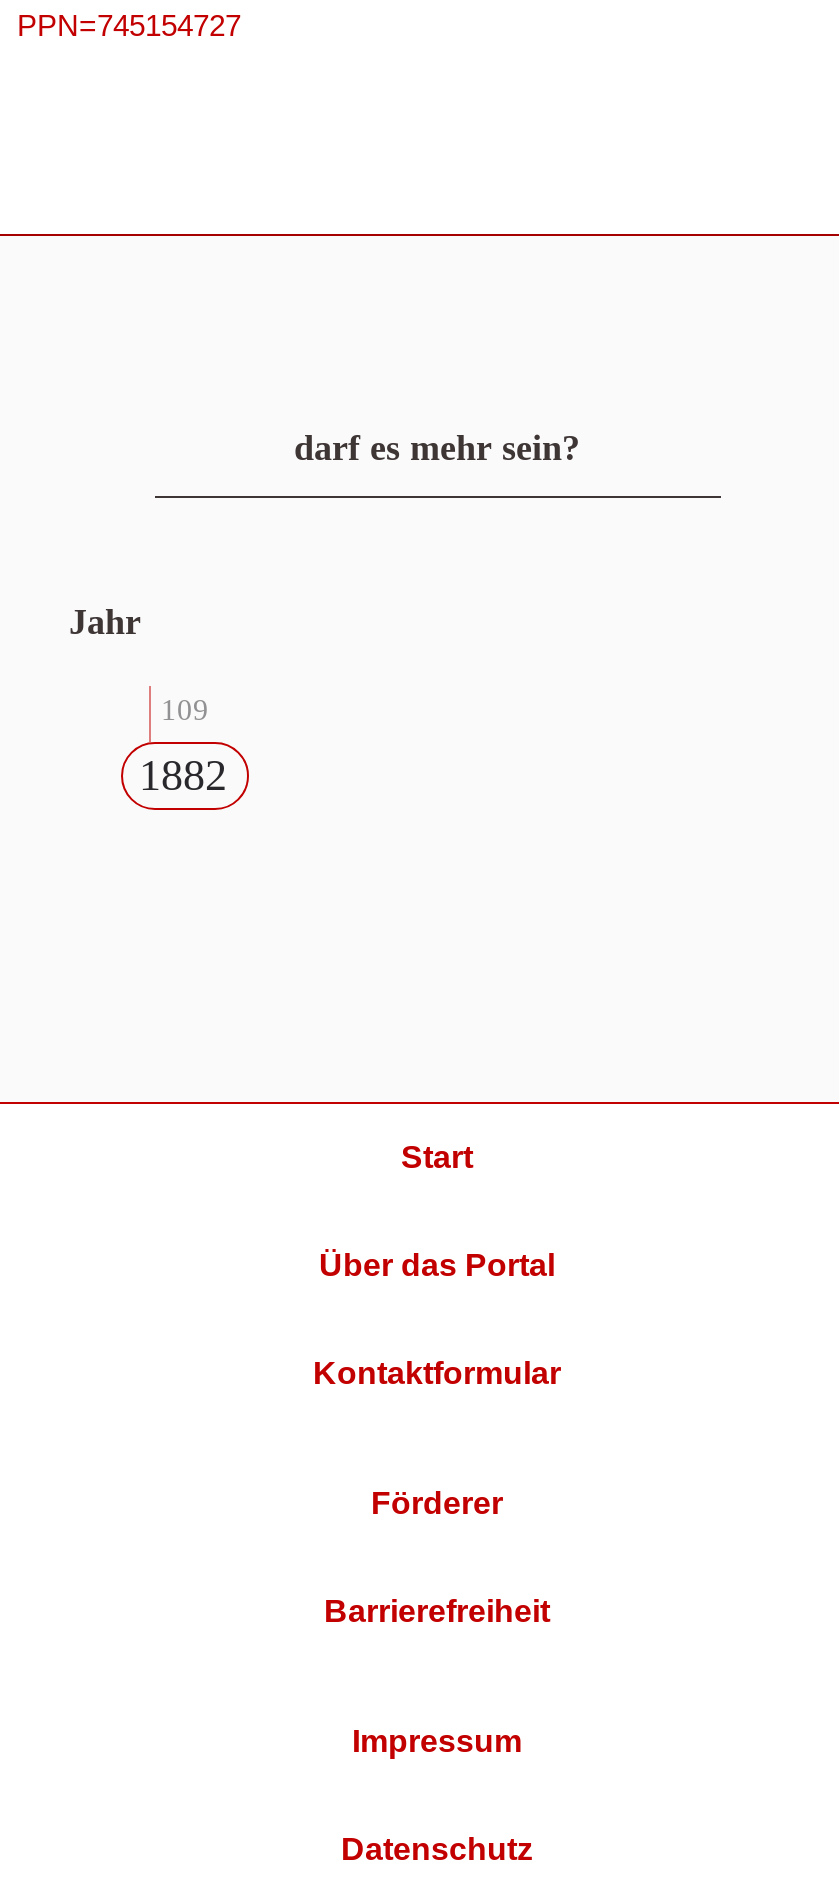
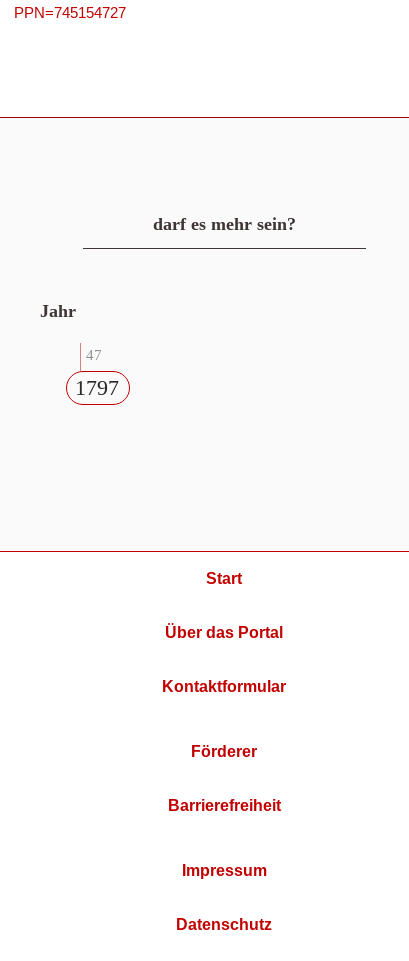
- 109
+ 47

- 1882
+ 1797
